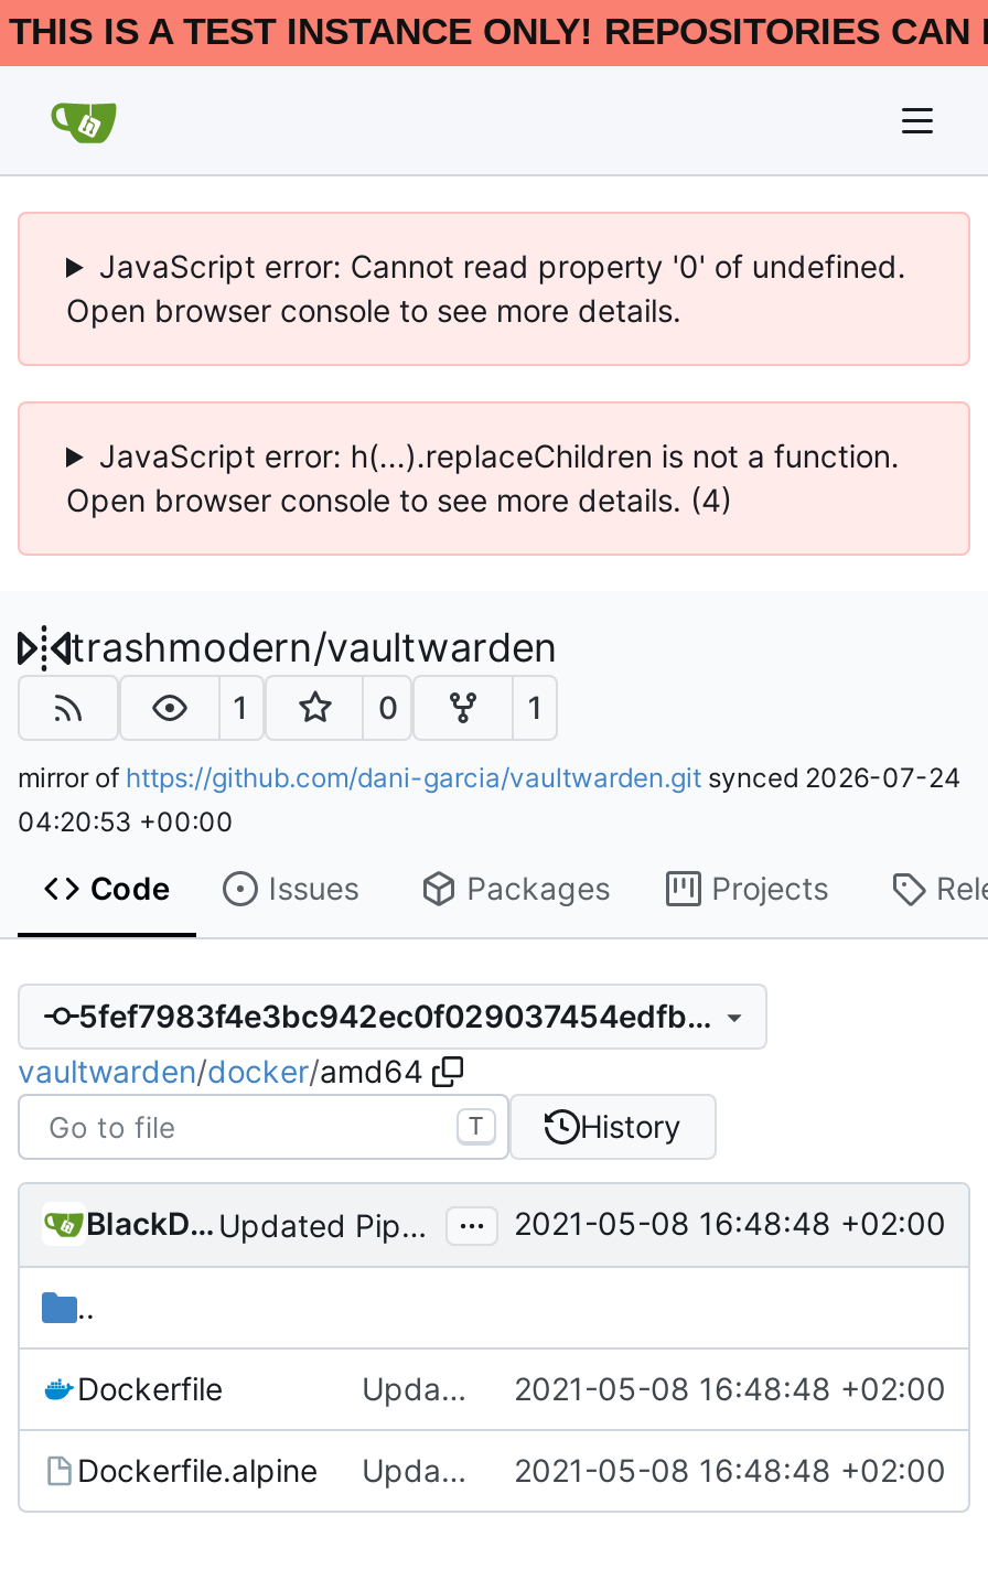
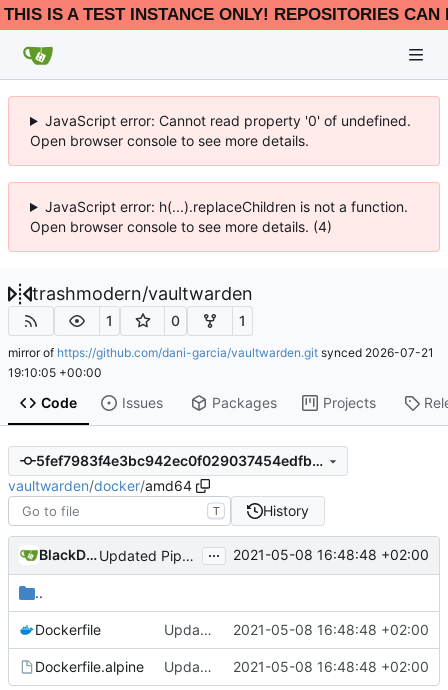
- mirror of https://github.com/dani-garcia/vaultwarden.git synced 2026-07-24
+ mirror of https://github.com/dani-garcia/vaultwarden.git synced 2026-07-21

- 04:20:53 +00:00
+ 19:10:05 +00:00
